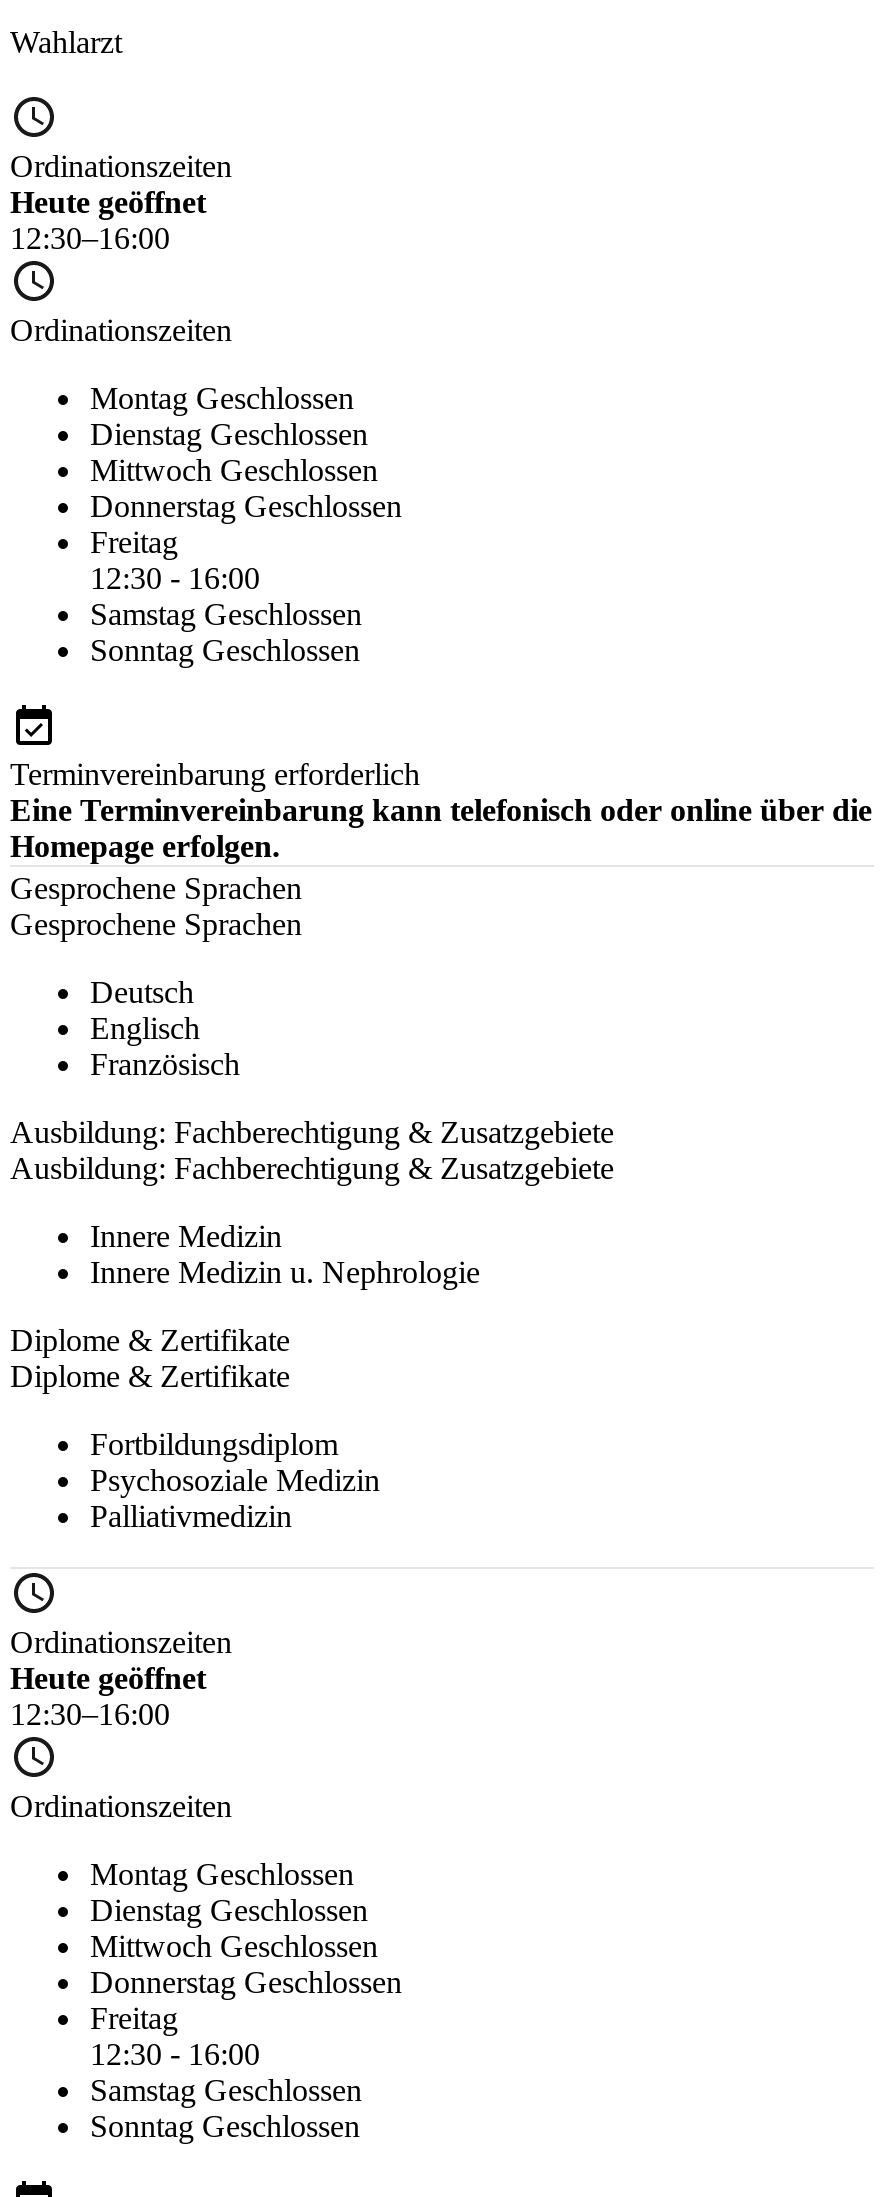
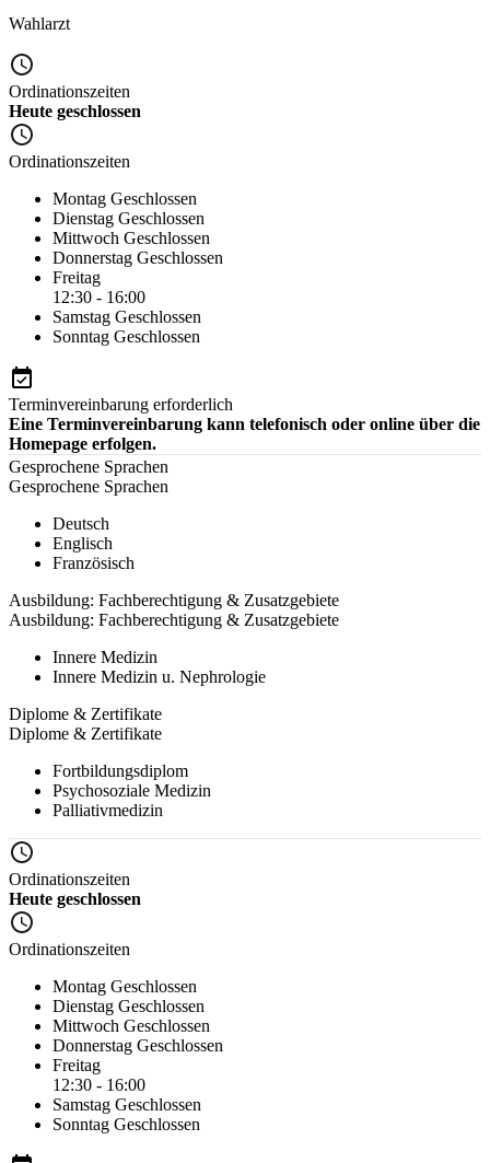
- Heute geöffnet
- 12:30–16:00
+ Heute geschlossen

- Heute geöffnet
- 12:30–16:00
+ Heute geschlossen
